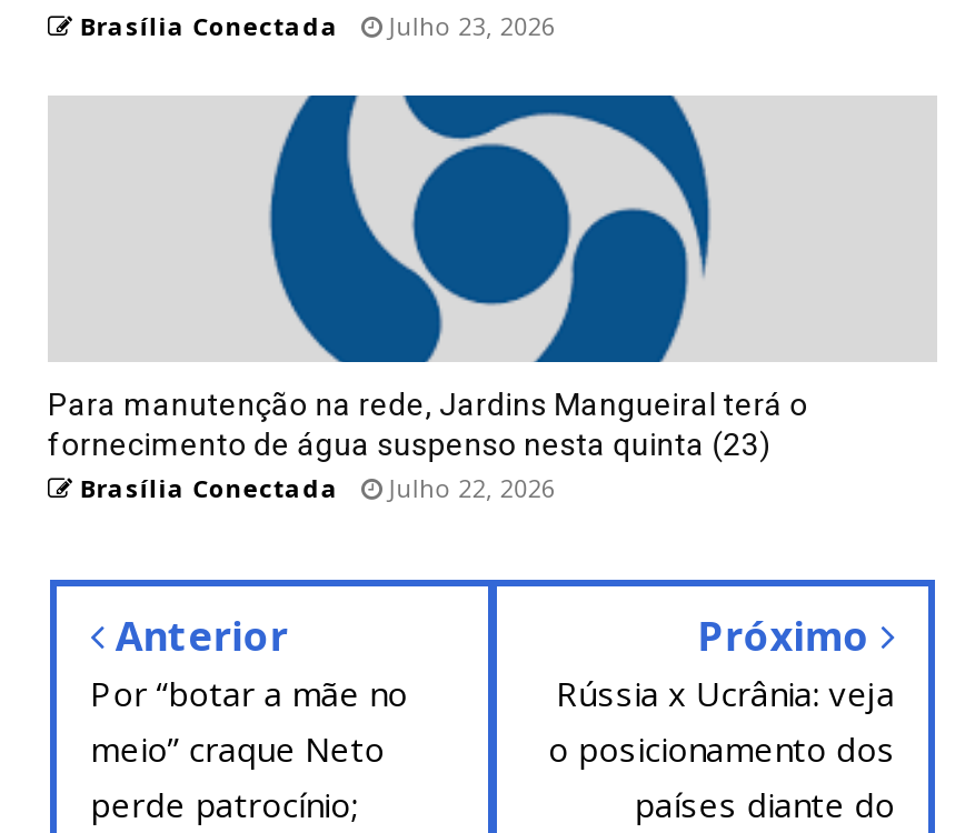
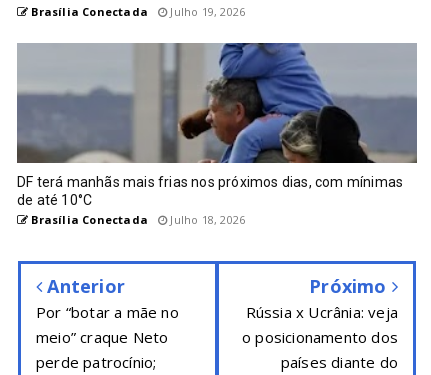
- Brasília Conectada Julho 23, 2026
+ Brasília Conectada Julho 19, 2026

- [image]
- Para manutenção na rede, Jardins Mangueiral terá o
- fornecimento de água suspenso nesta quinta (23)
+ [image]
+ DF terá manhãs mais frias nos próximos dias, com mínimas
+ de até 10°C

- Brasília Conectada Julho 22, 2026
+ Brasília Conectada Julho 18, 2026
